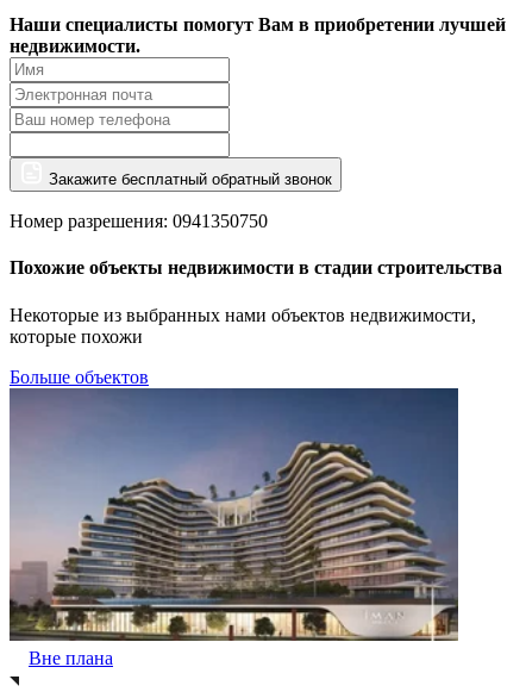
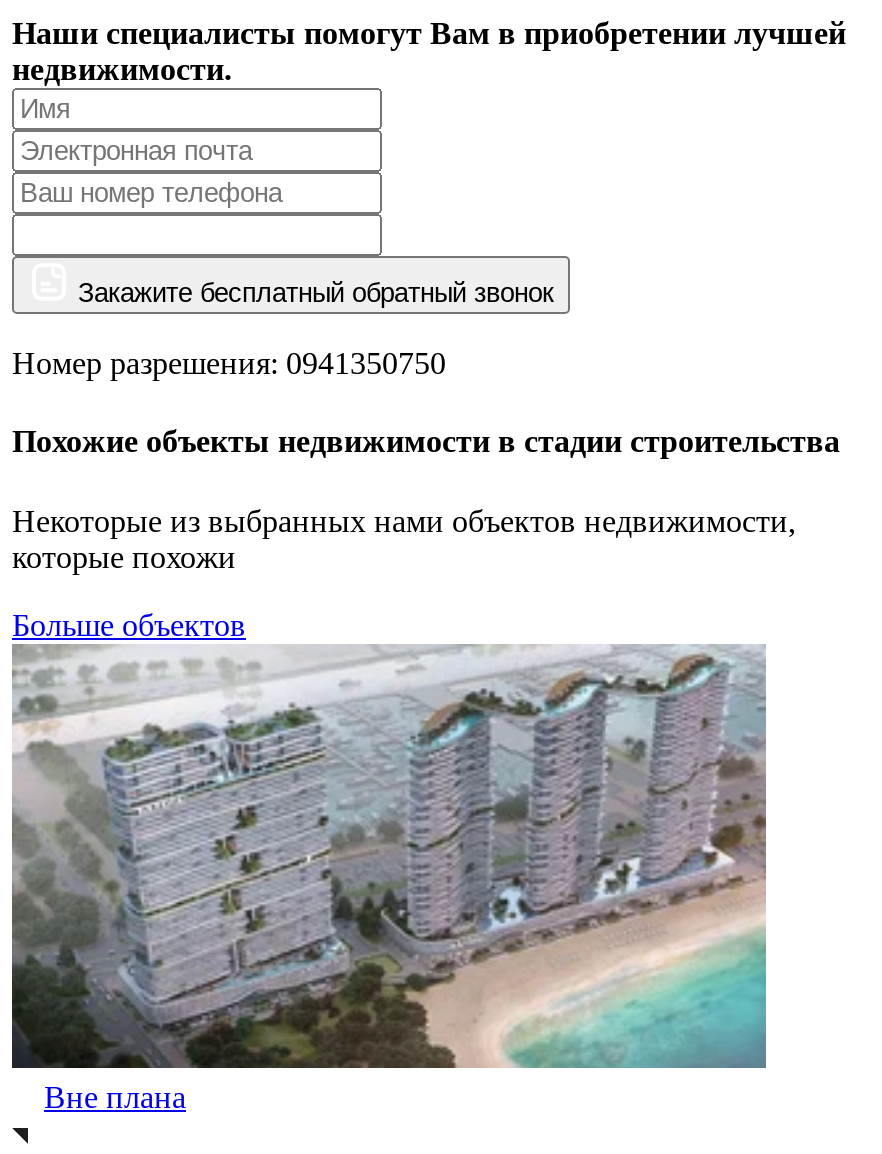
- [image]
+ [image]
